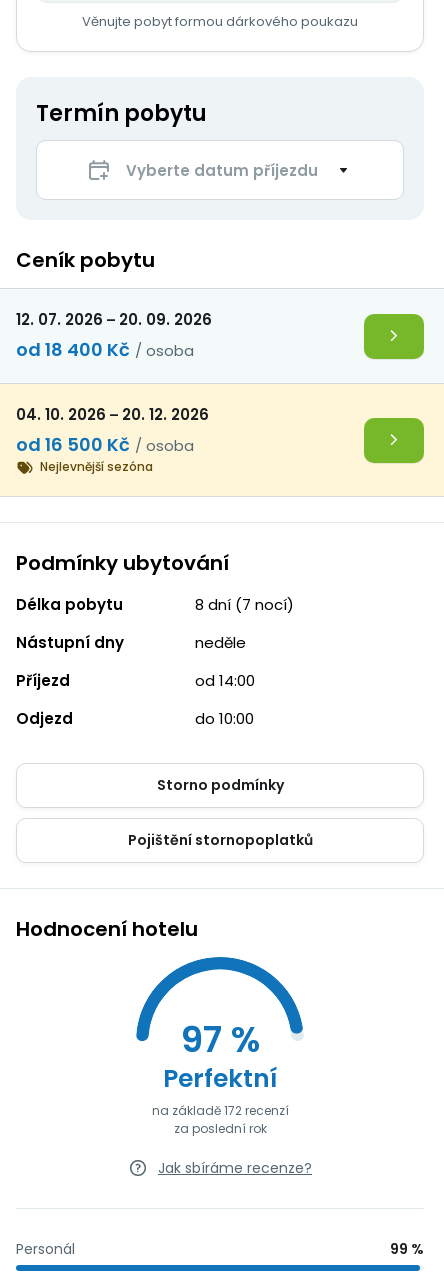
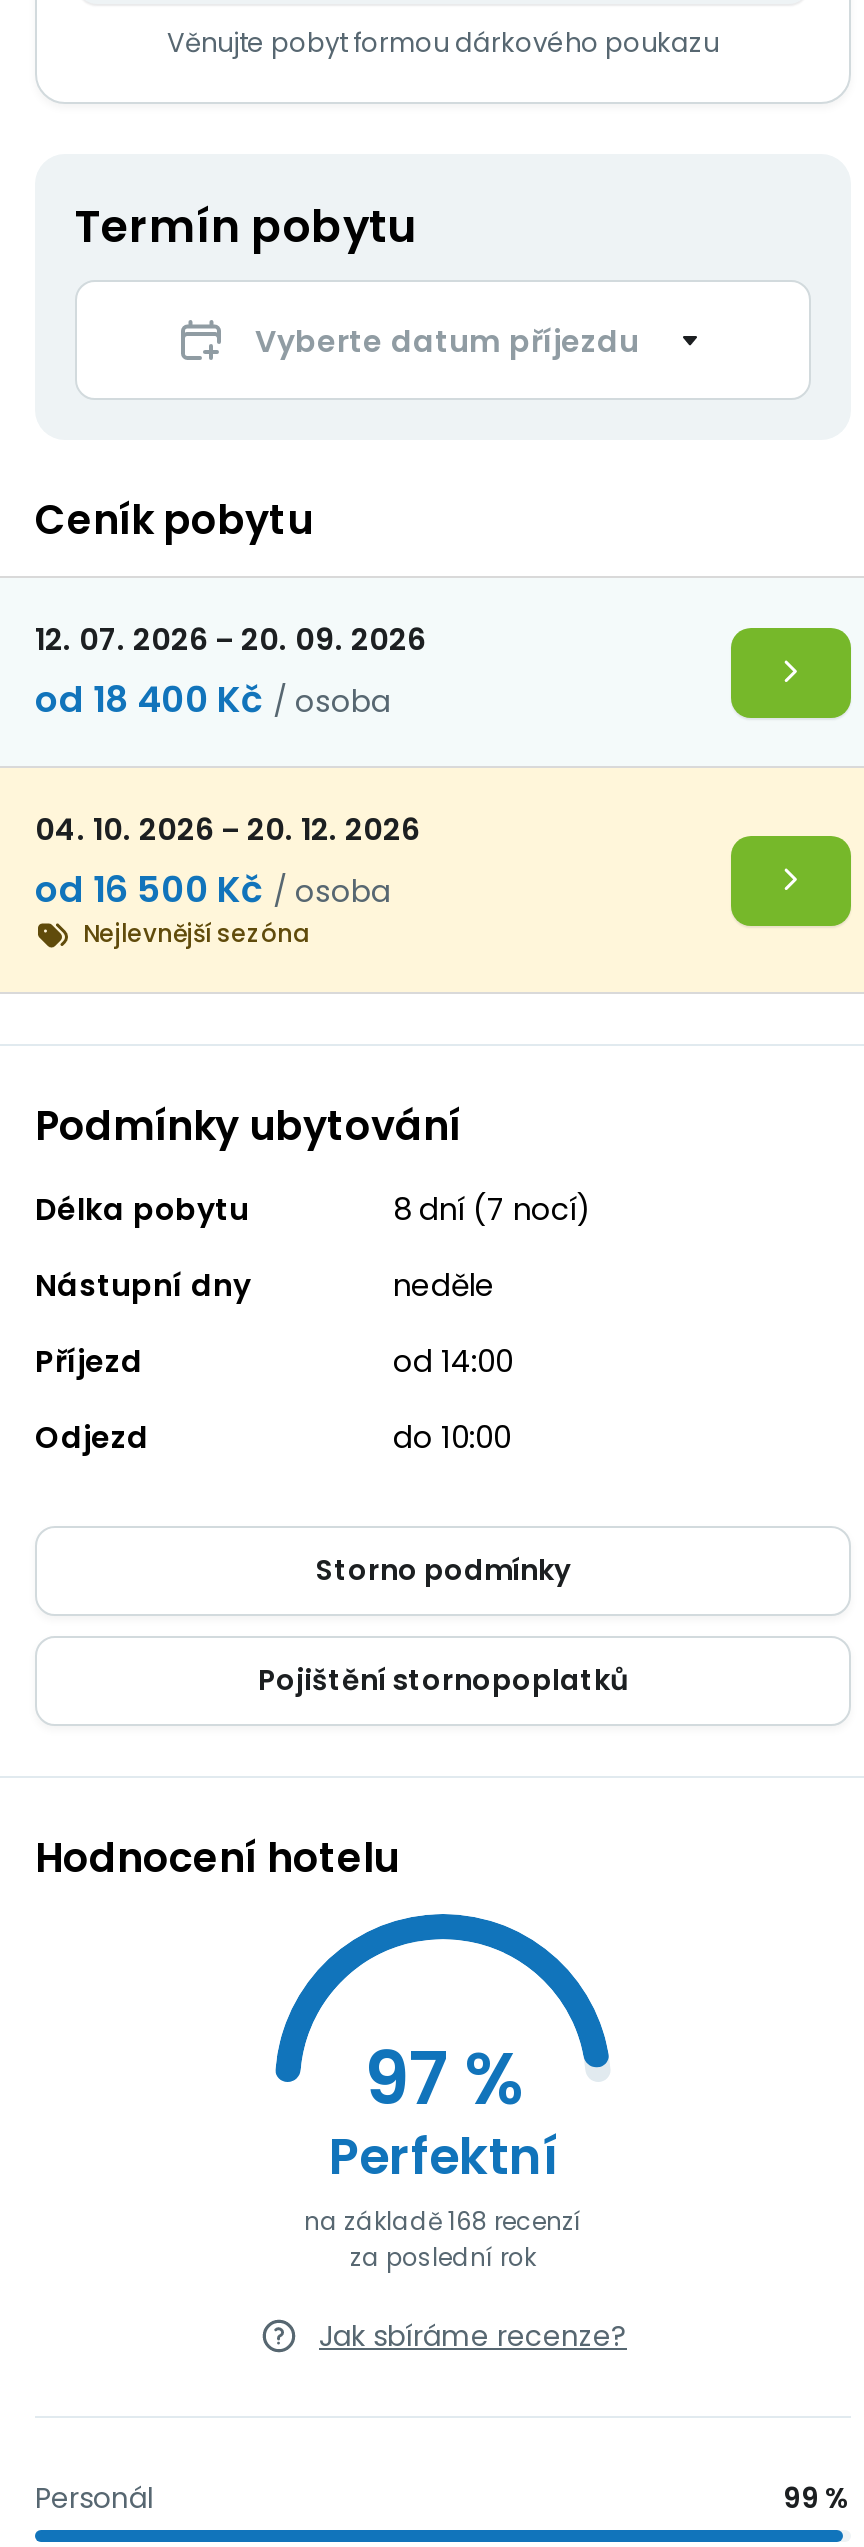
- na základě 172 recenzí
+ na základě 168 recenzí
